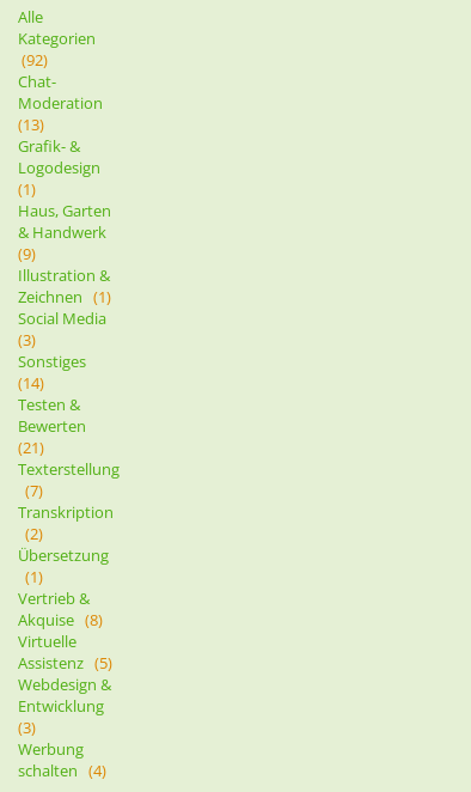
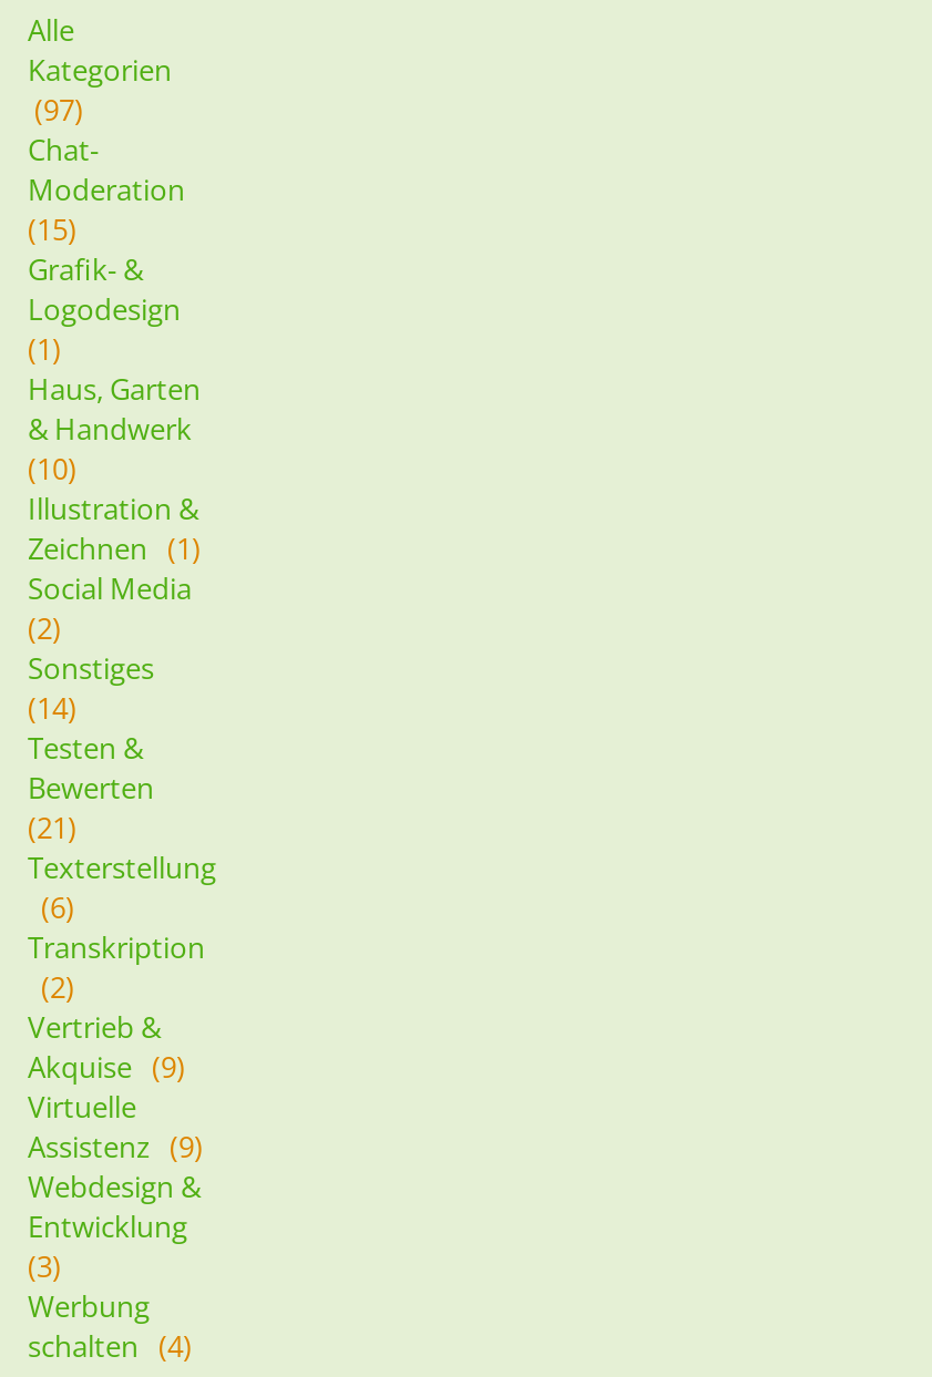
- (92)
+ (97)

- (13)
+ (15)

- (9)
+ (10)

- (3)
+ (2)

- (7)
+ (6)

- Übersetzung
- (1)

- Akquise (8)
+ Akquise (9)

- Assistenz (5)
+ Assistenz (9)
